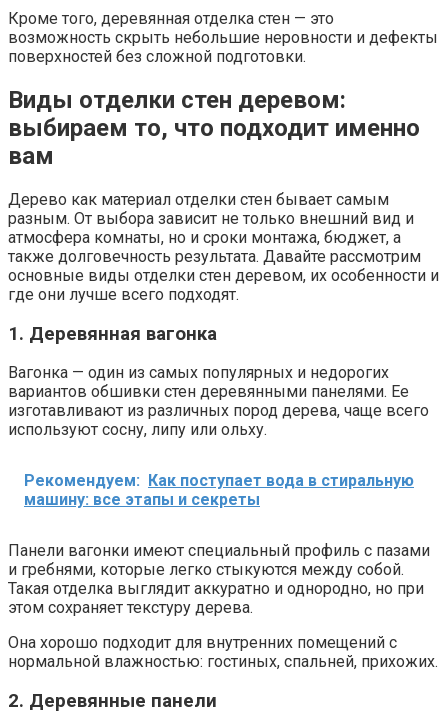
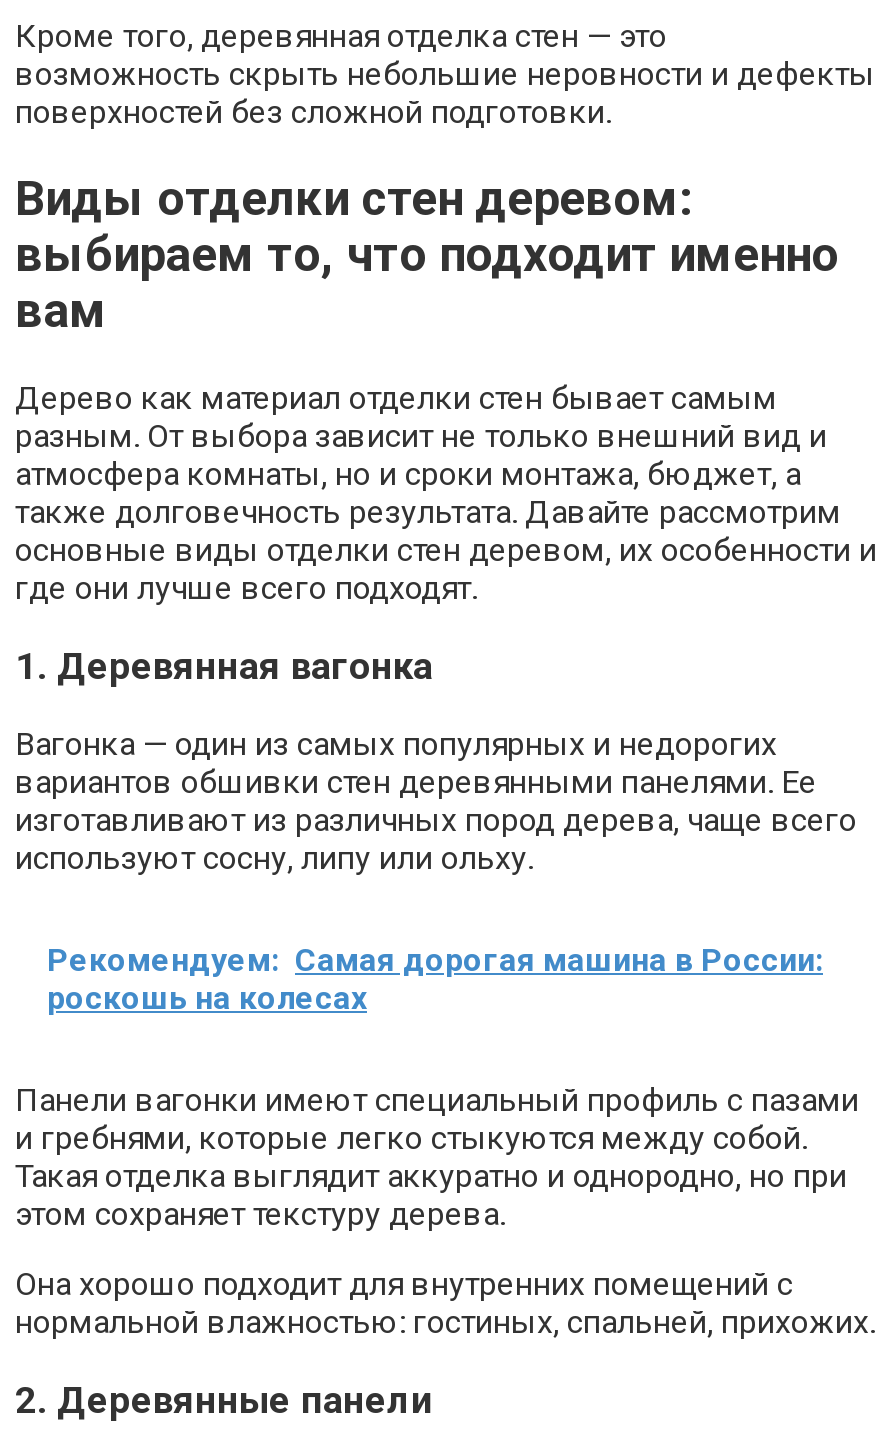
- Рекомендуем: Как поступает вода в стиральную
- машину: все этапы и секреты
+ Рекомендуем: Самая дорогая машина в России:
+ роскошь на колесах
